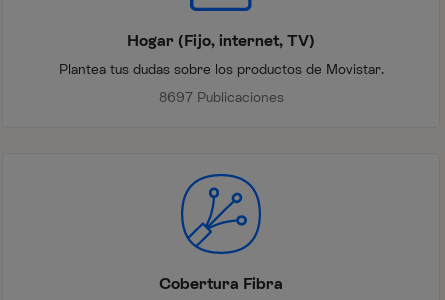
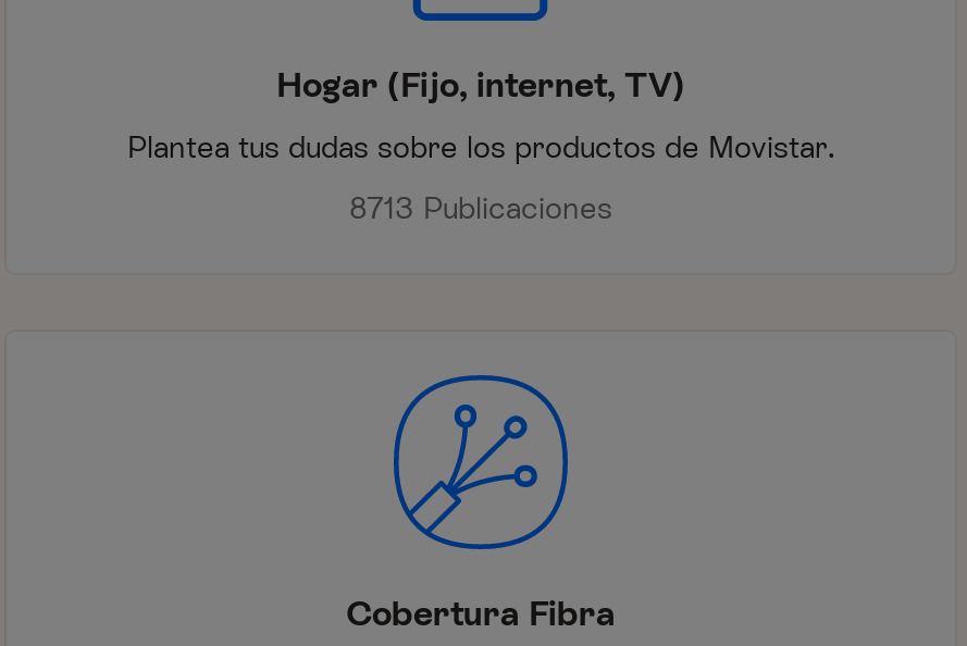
- 8697 Publicaciones
+ 8713 Publicaciones
